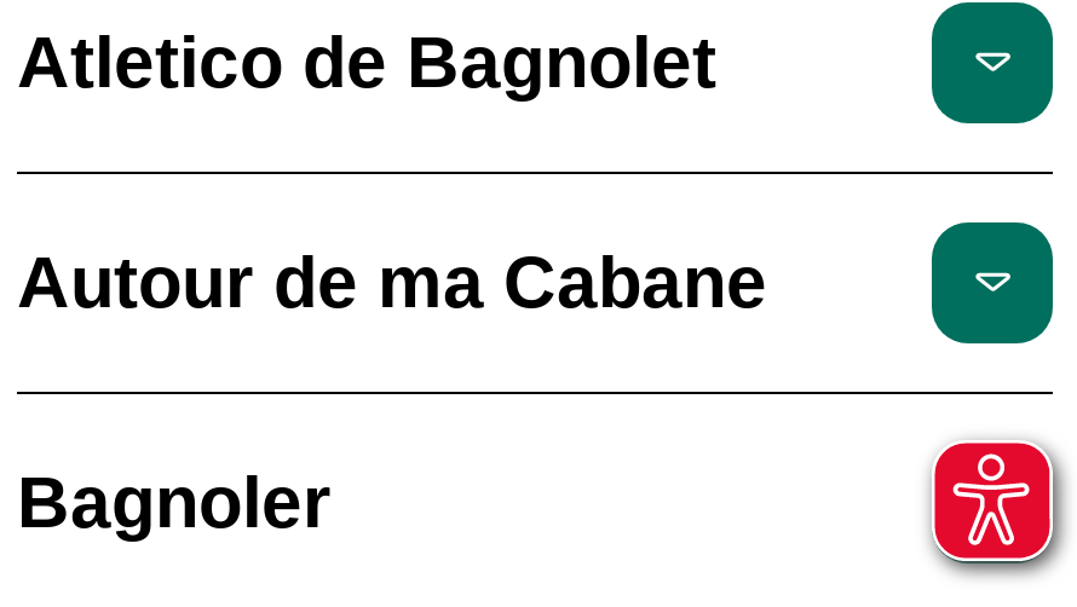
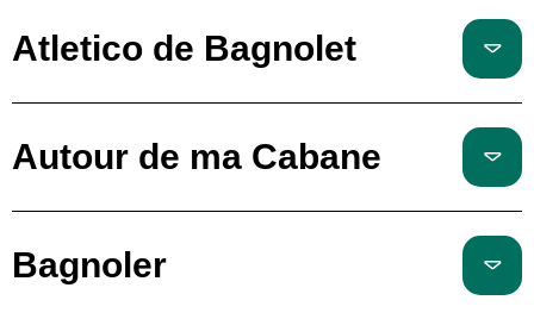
- [image]
+ [image]
